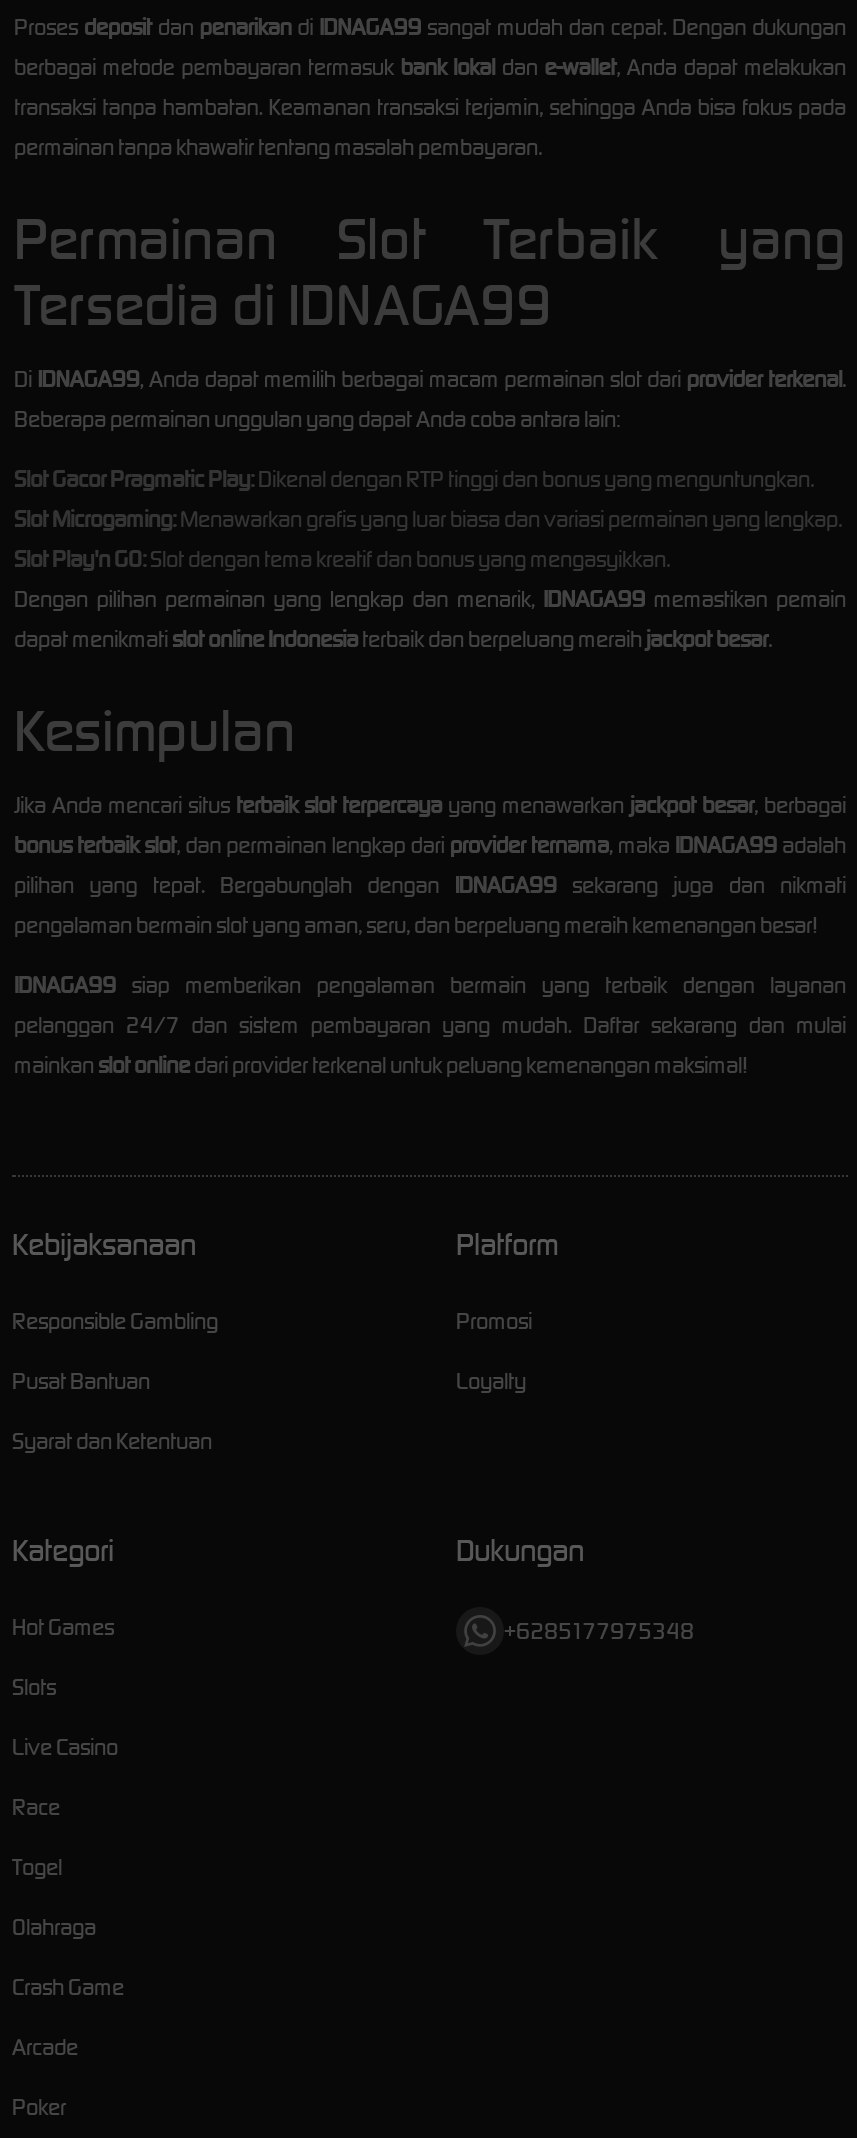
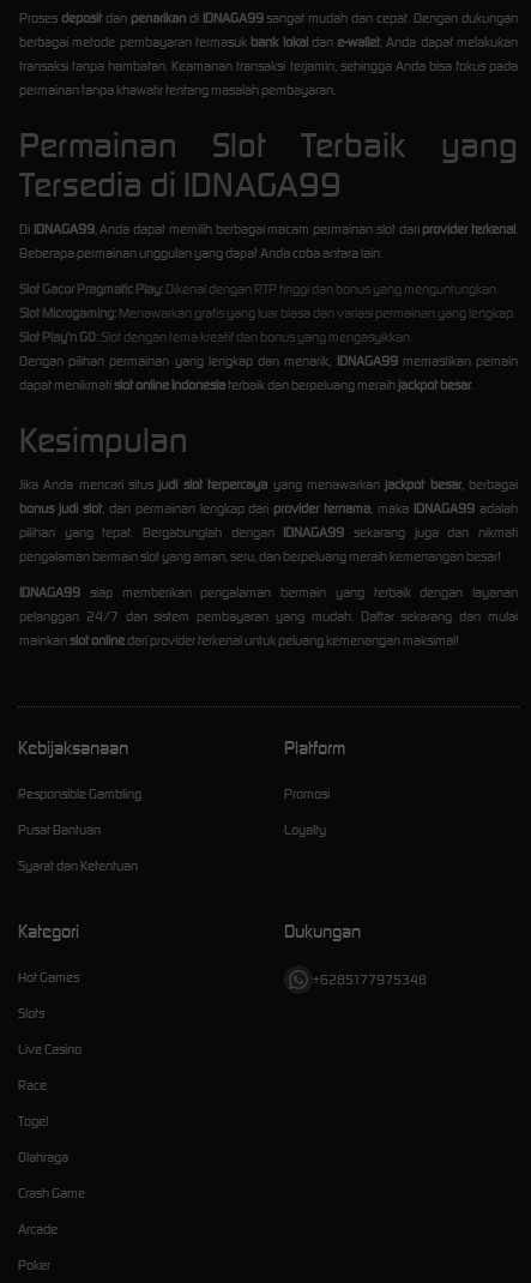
- Jika Anda mencari situs terbaik slot terpercaya yang menawarkan jackpot besar, berbagai
+ Jika Anda mencari situs judi slot terpercaya yang menawarkan jackpot besar, berbagai

- bonus terbaik slot, dan permainan lengkap dari provider ternama, maka IDNAGA99 adalah
+ bonus judi slot, dan permainan lengkap dari provider ternama, maka IDNAGA99 adalah
